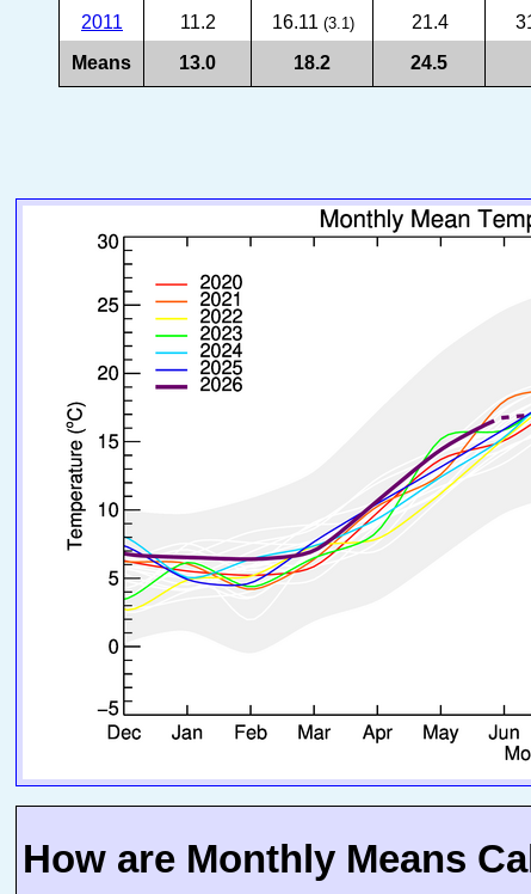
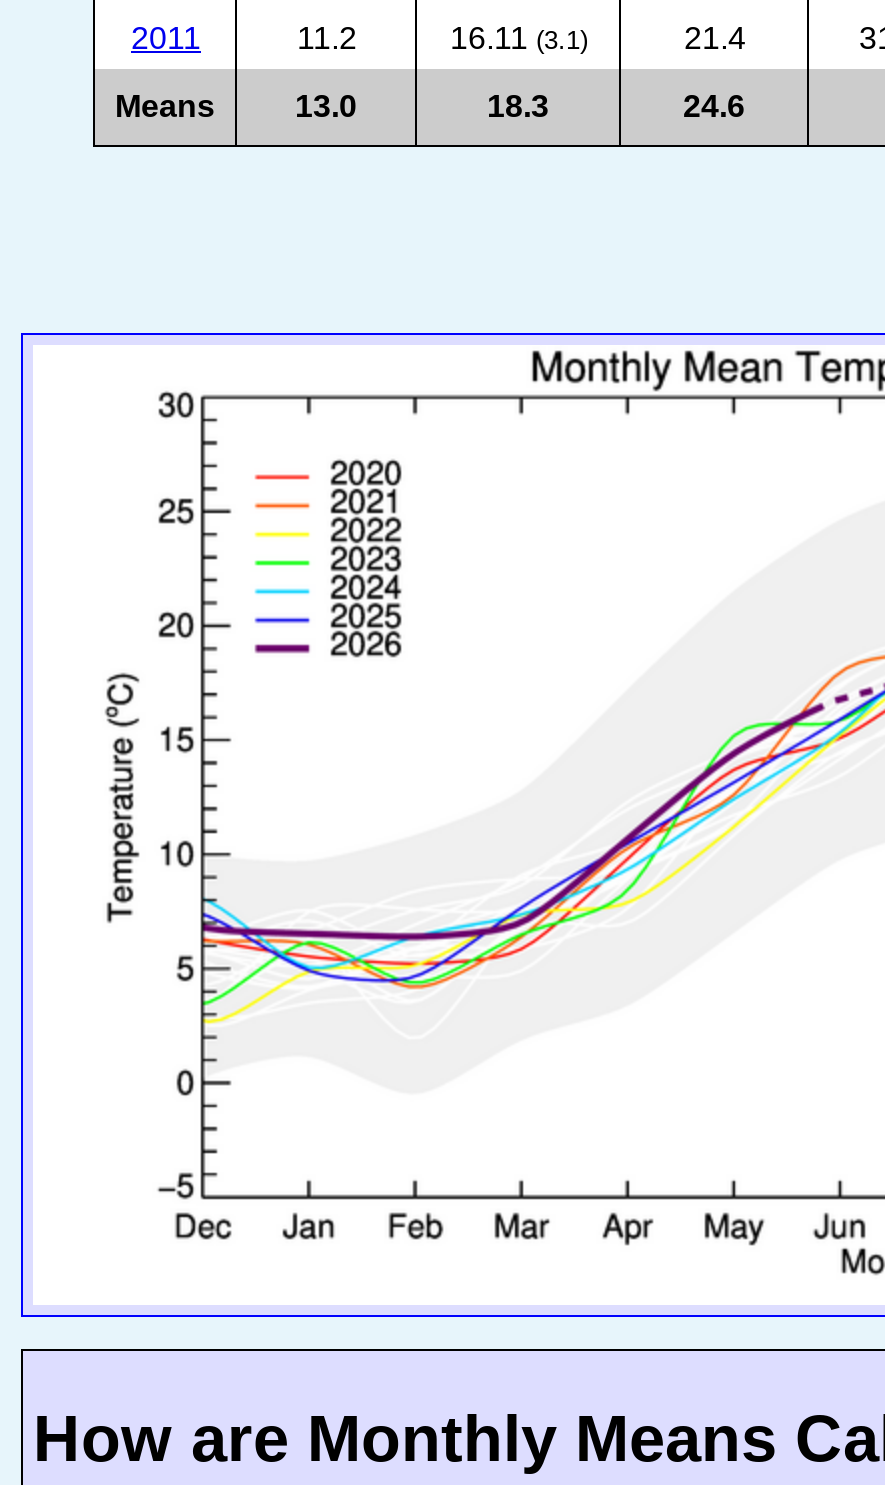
- 18.2
+ 18.3

- 24.5
+ 24.6
